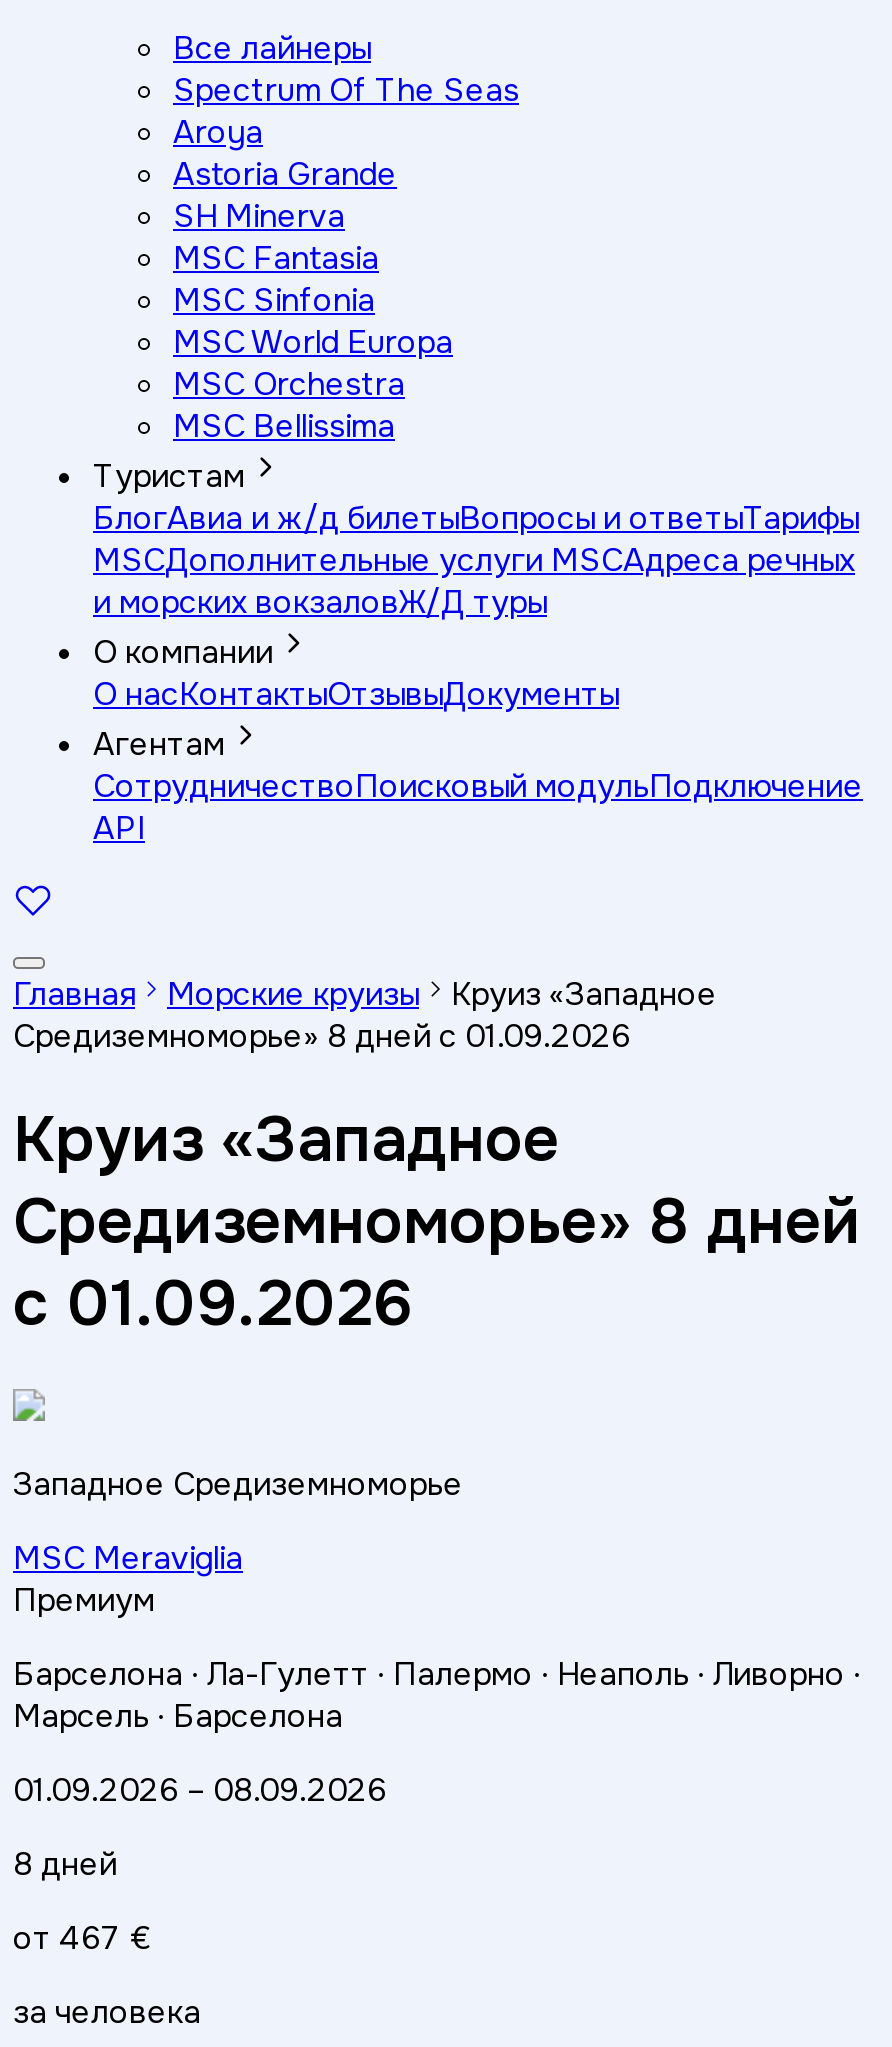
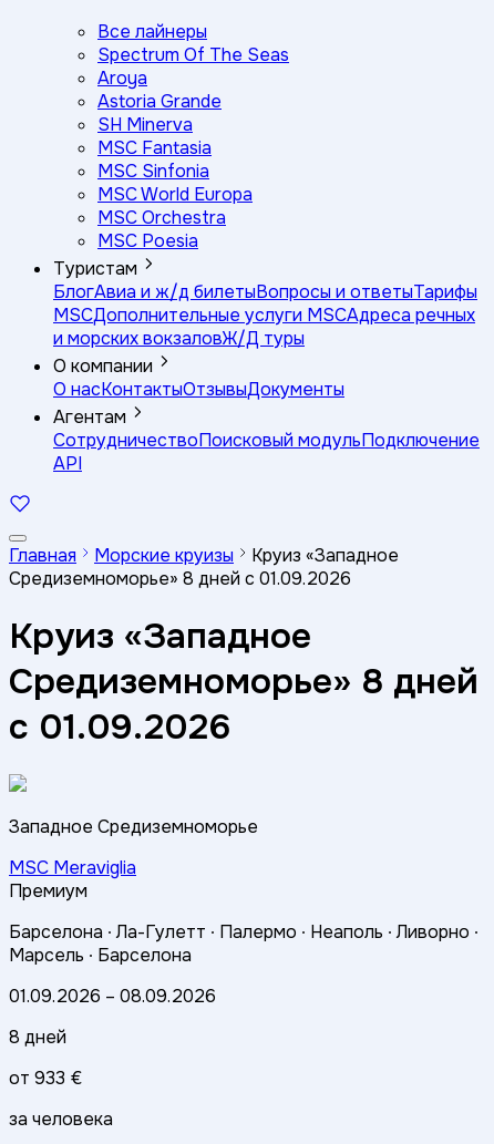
- MSC Bellissima
+ MSC Poesia

- от 467 €
+ от 933 €
